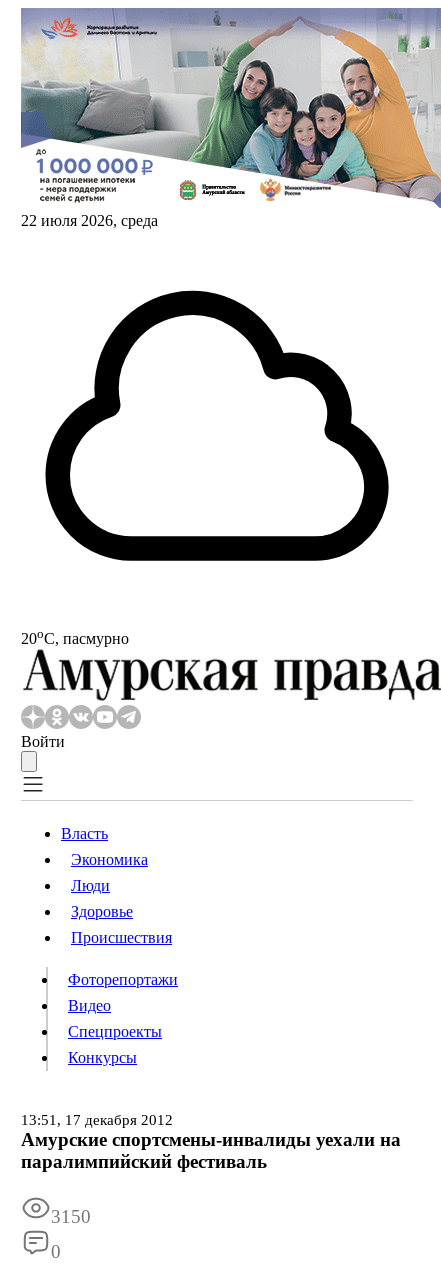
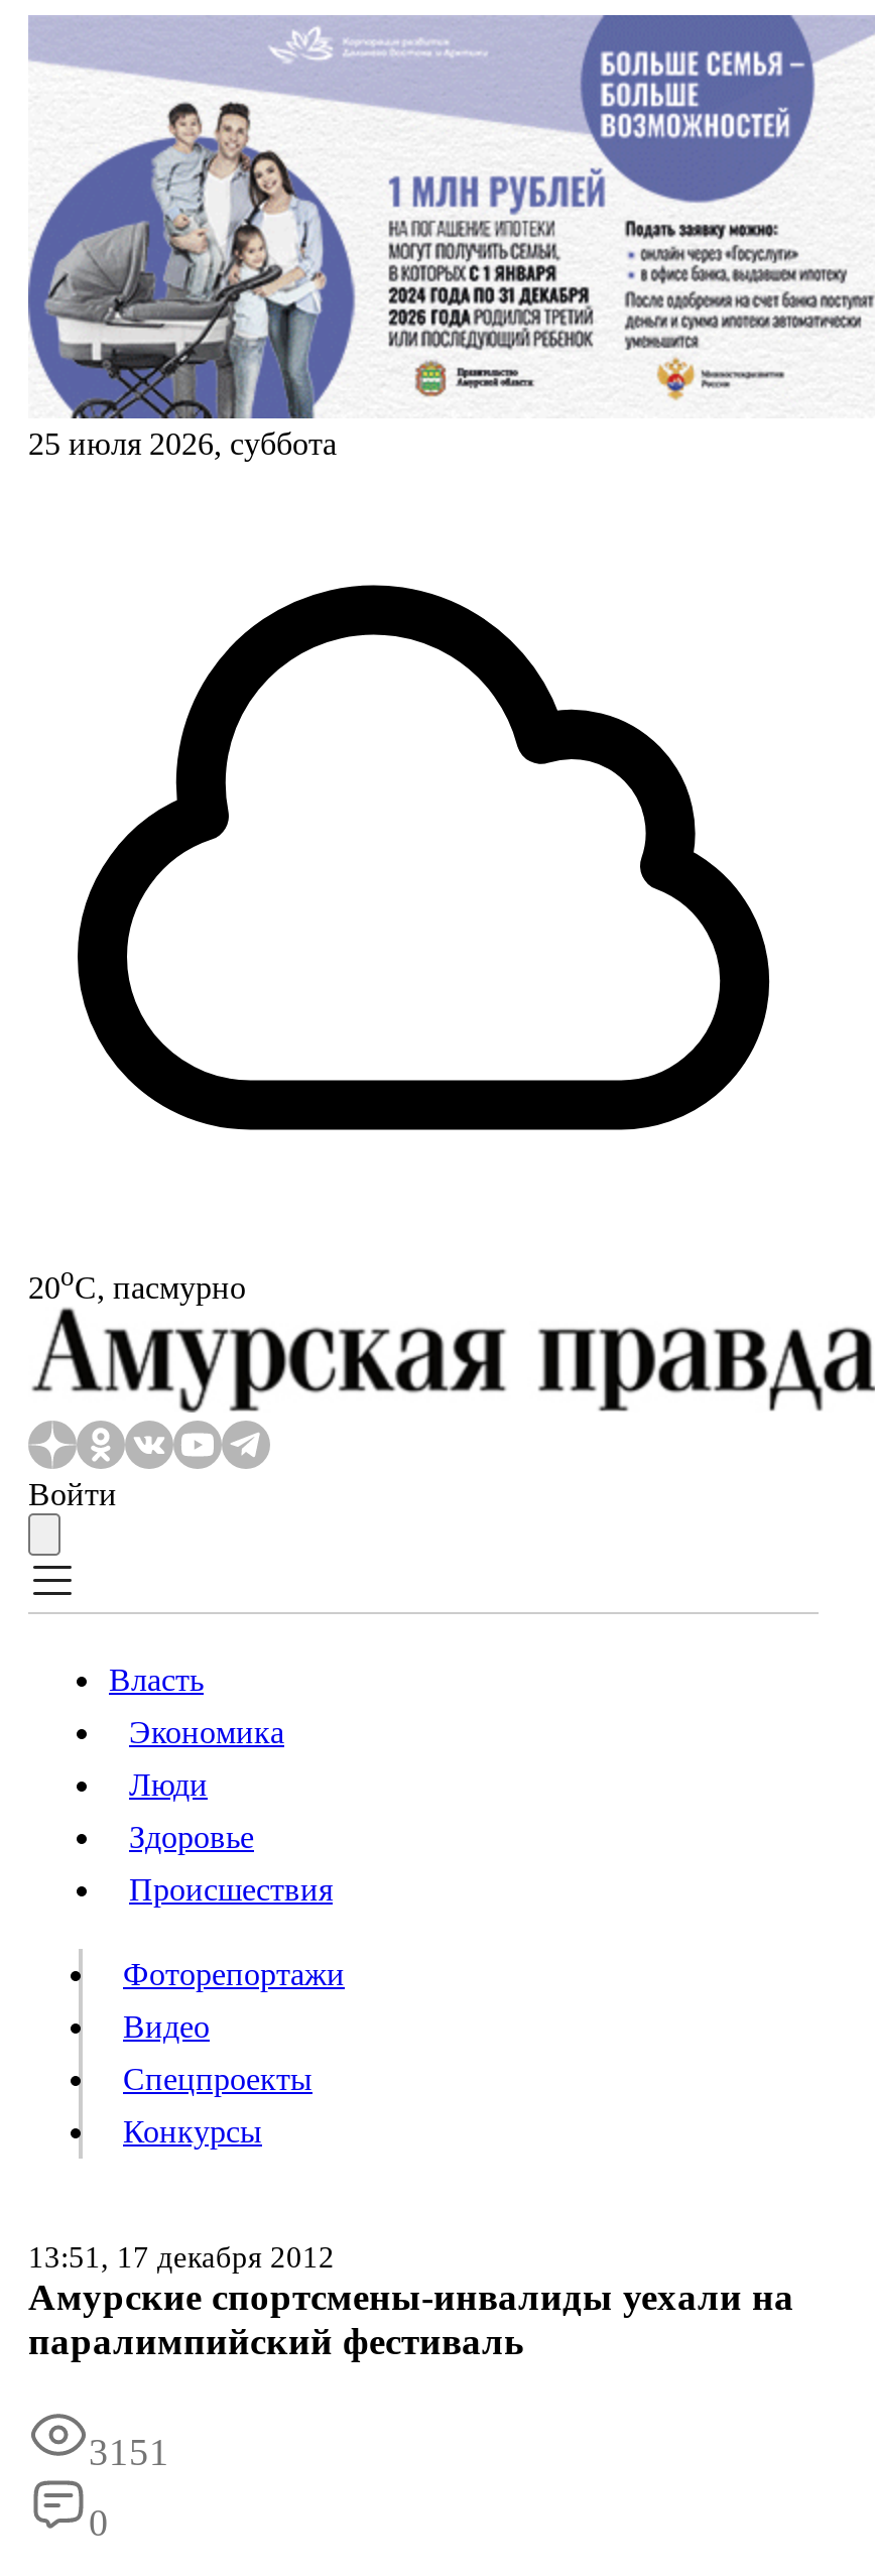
- [image]
- 22 июля 2026, среда
+ [image]
+ 25 июля 2026, суббота

- 3150
+ 3151
